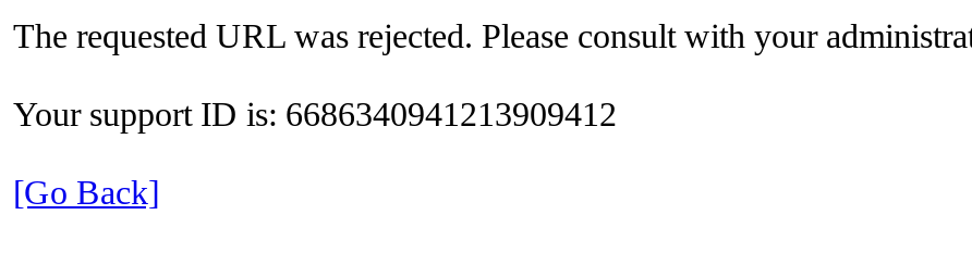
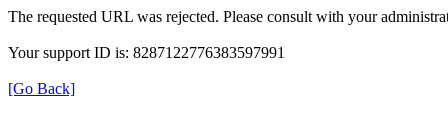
- Your support ID is: 6686340941213909412
+ Your support ID is: 8287122776383597991
